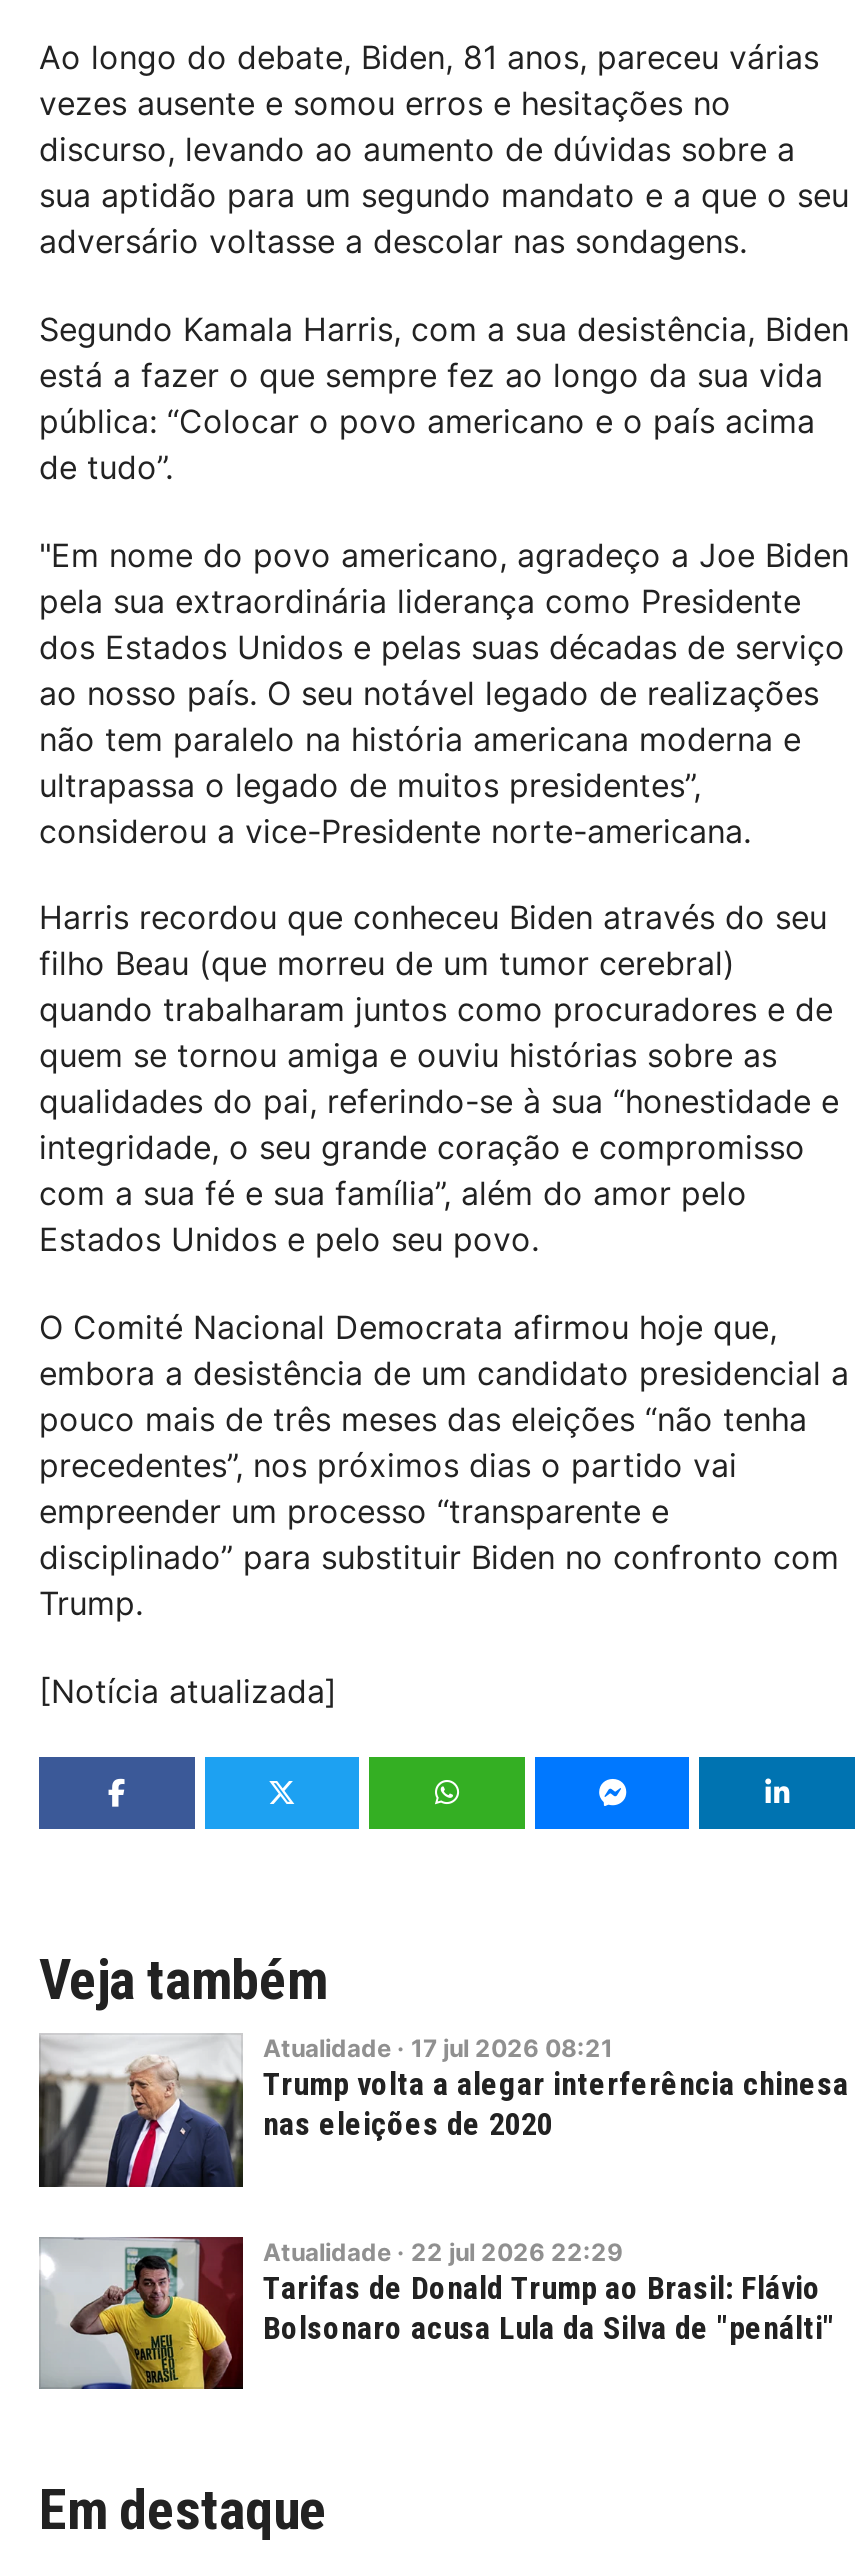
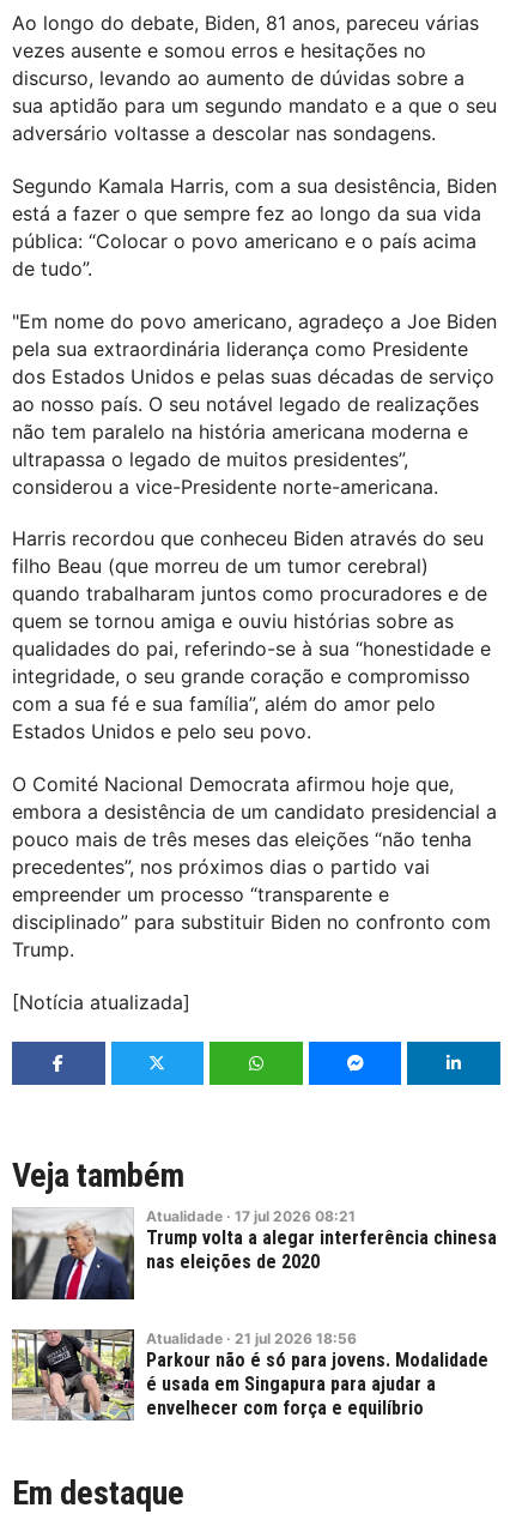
- [image]
- Atualidade · 22 jul 2026 22:29
- Tarifas de Donald Trump ao Brasil: Flávio
- Bolsonaro acusa Lula da Silva de "penálti"
+ [image]
+ Atualidade · 21 jul 2026 18:56
+ Parkour não é só para jovens. Modalidade
+ é usada em Singapura para ajudar a
+ envelhecer com força e equilíbrio
